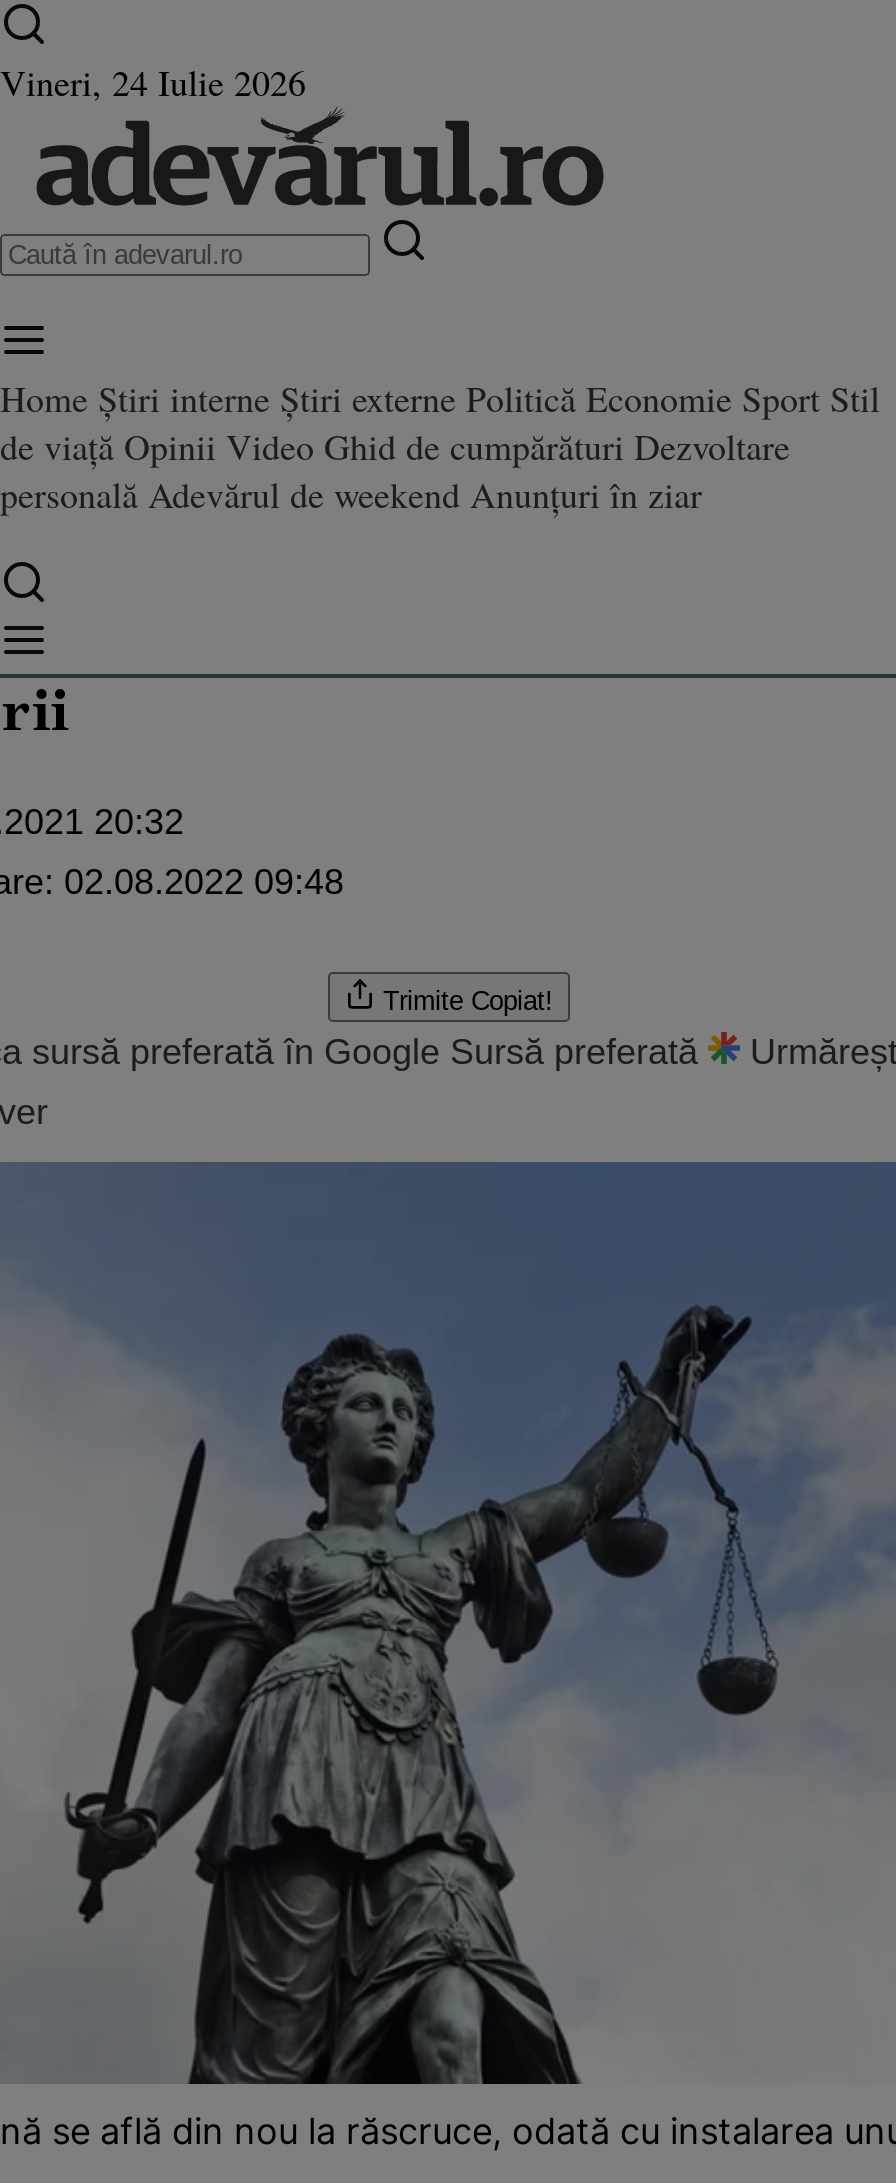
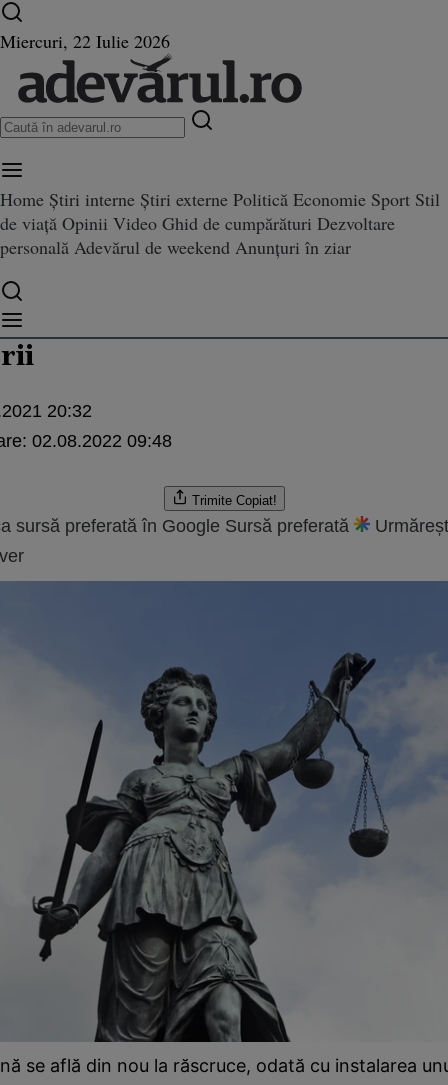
- Vineri, 24 Iulie 2026
+ Miercuri, 22 Iulie 2026
